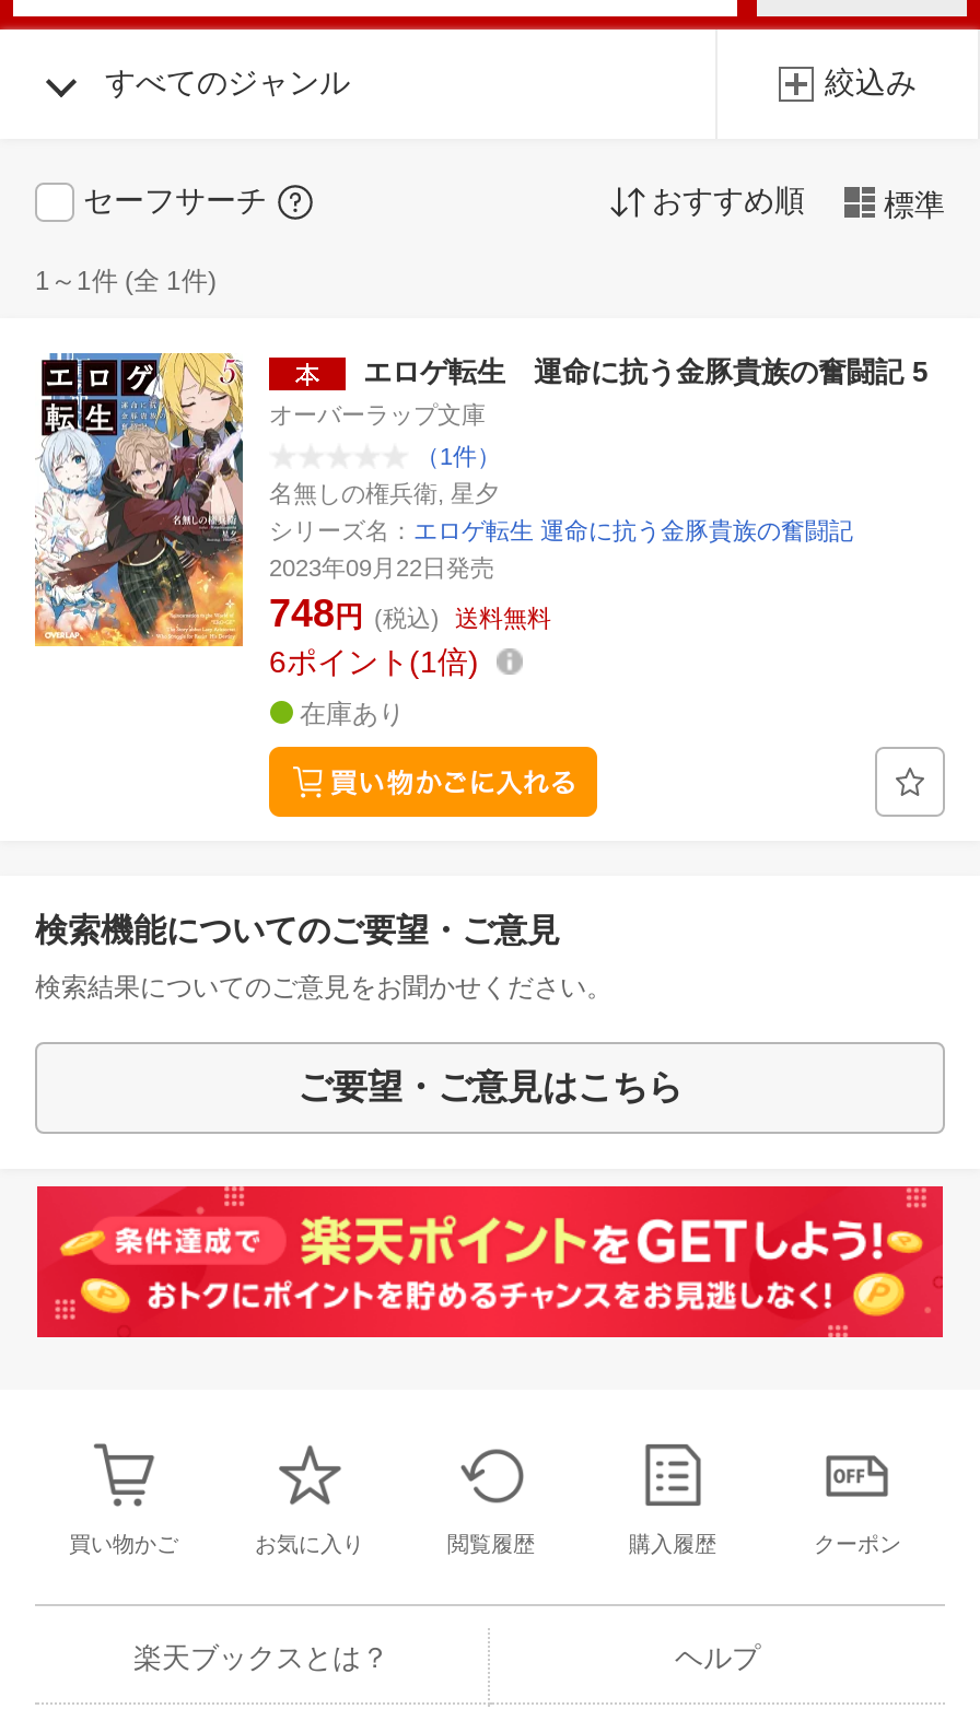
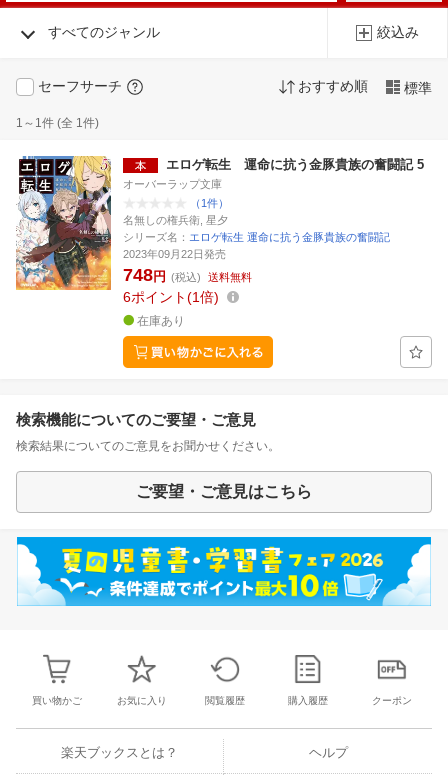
- [image]
+ [image]
